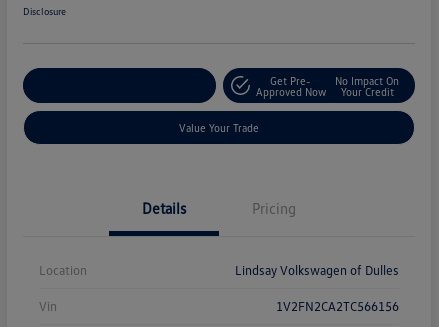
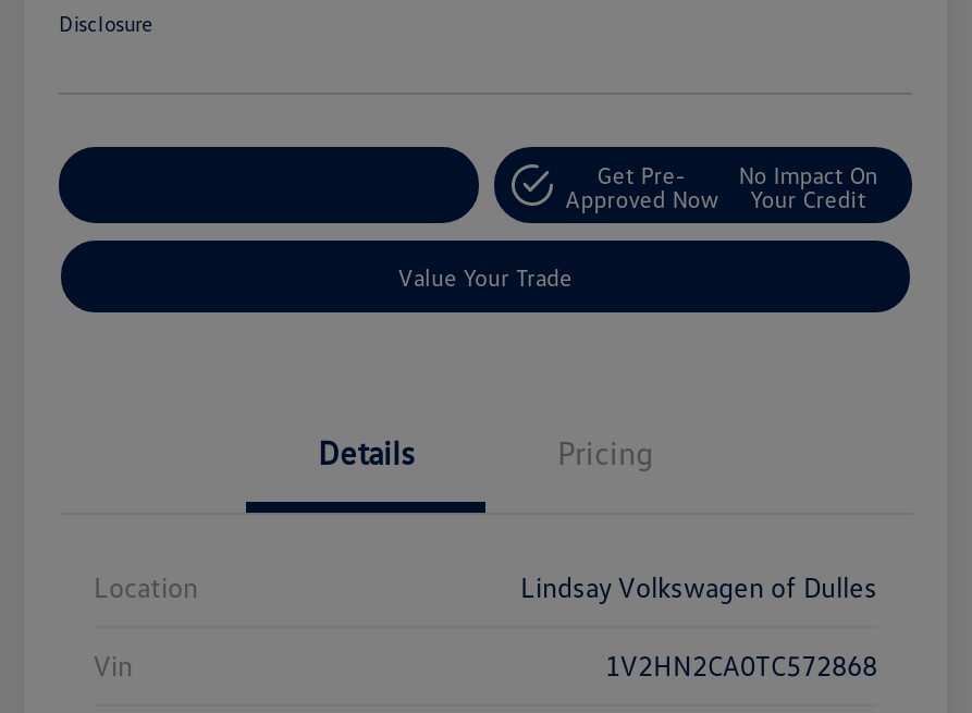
- 1V2FN2CA2TC566156
+ 1V2HN2CA0TC572868
